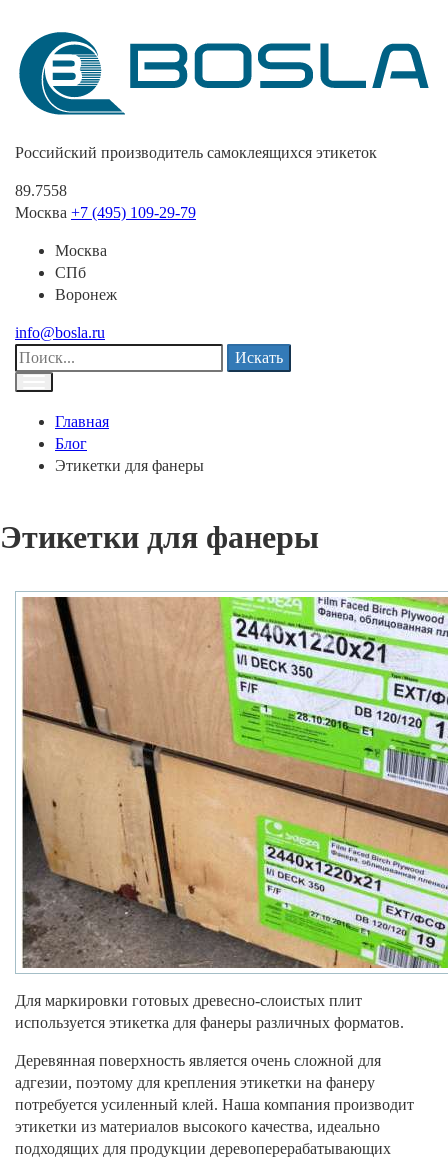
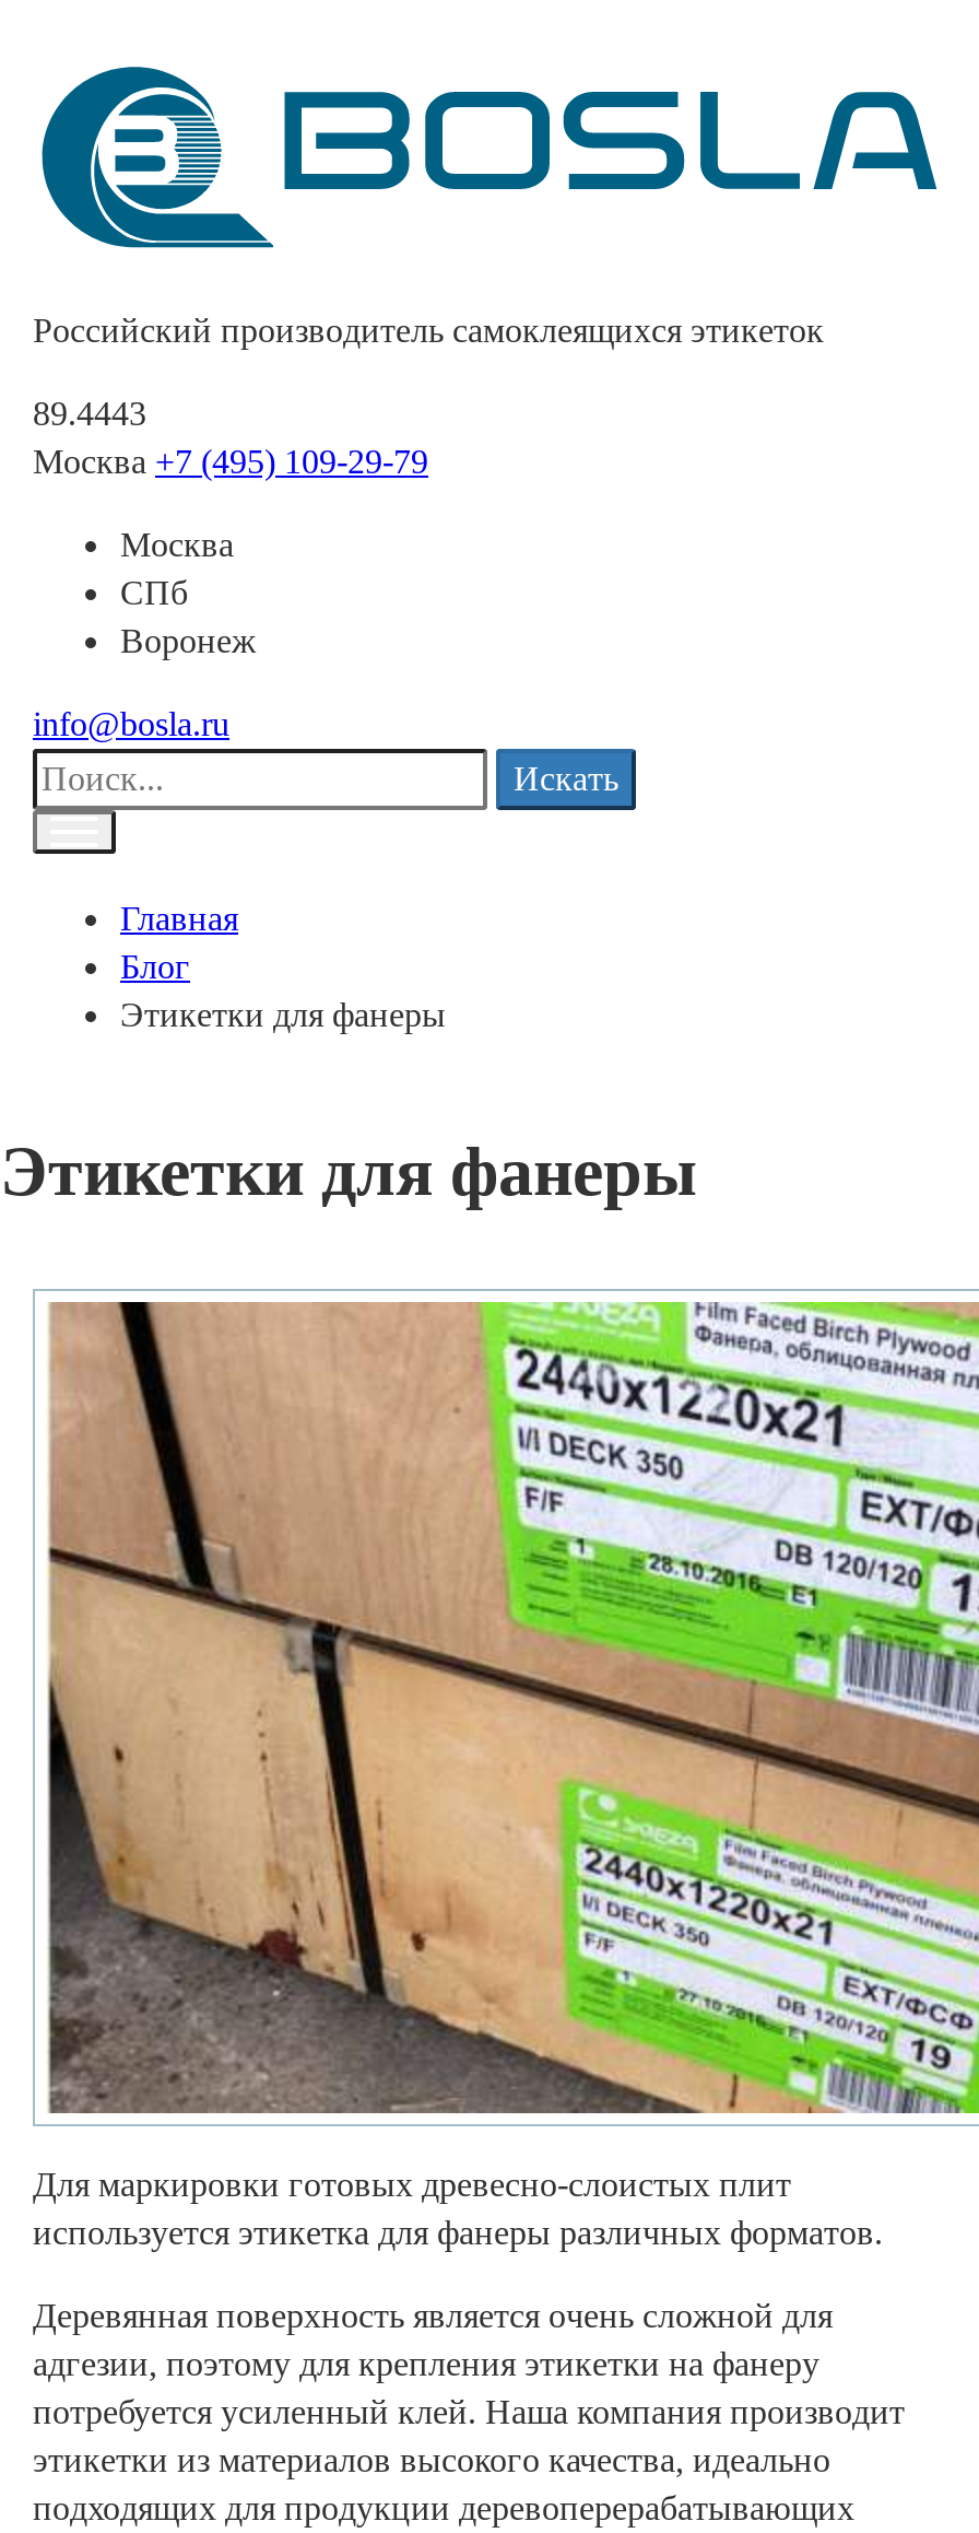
- 89.7558
+ 89.4443
